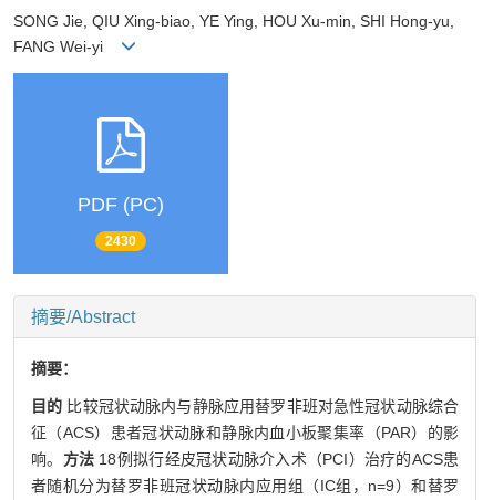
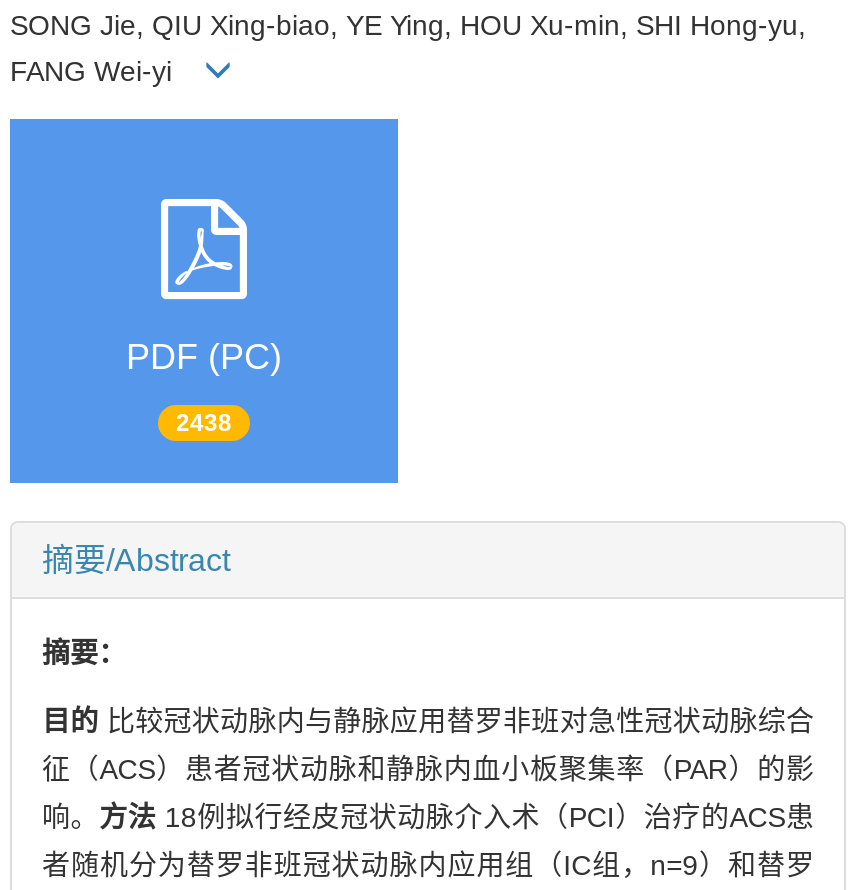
- 2430
+ 2438
